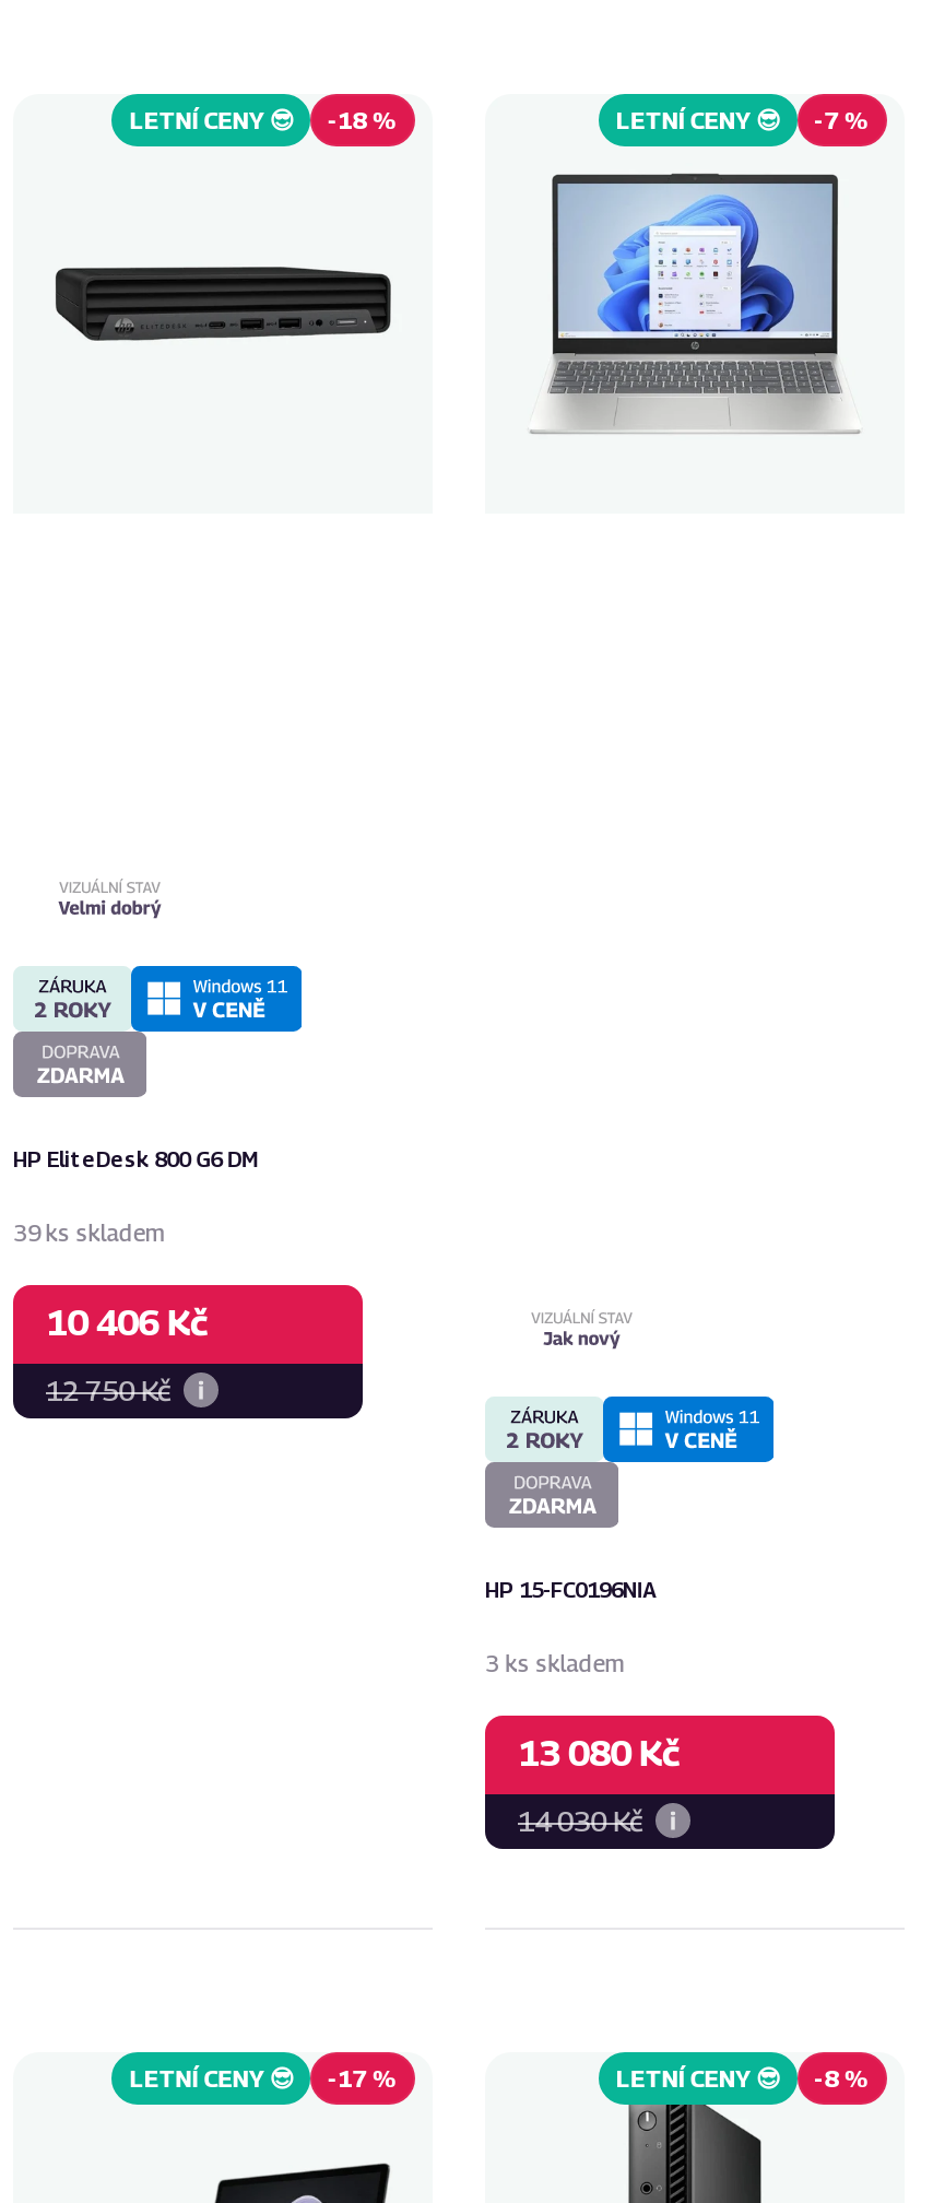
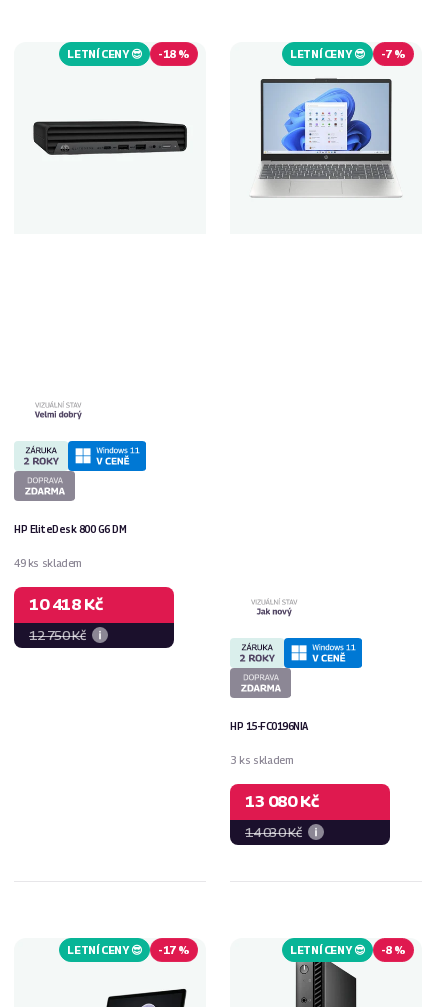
- 39 ks skladem
+ 49 ks skladem

- 10 406 Kč
+ 10 418 Kč
